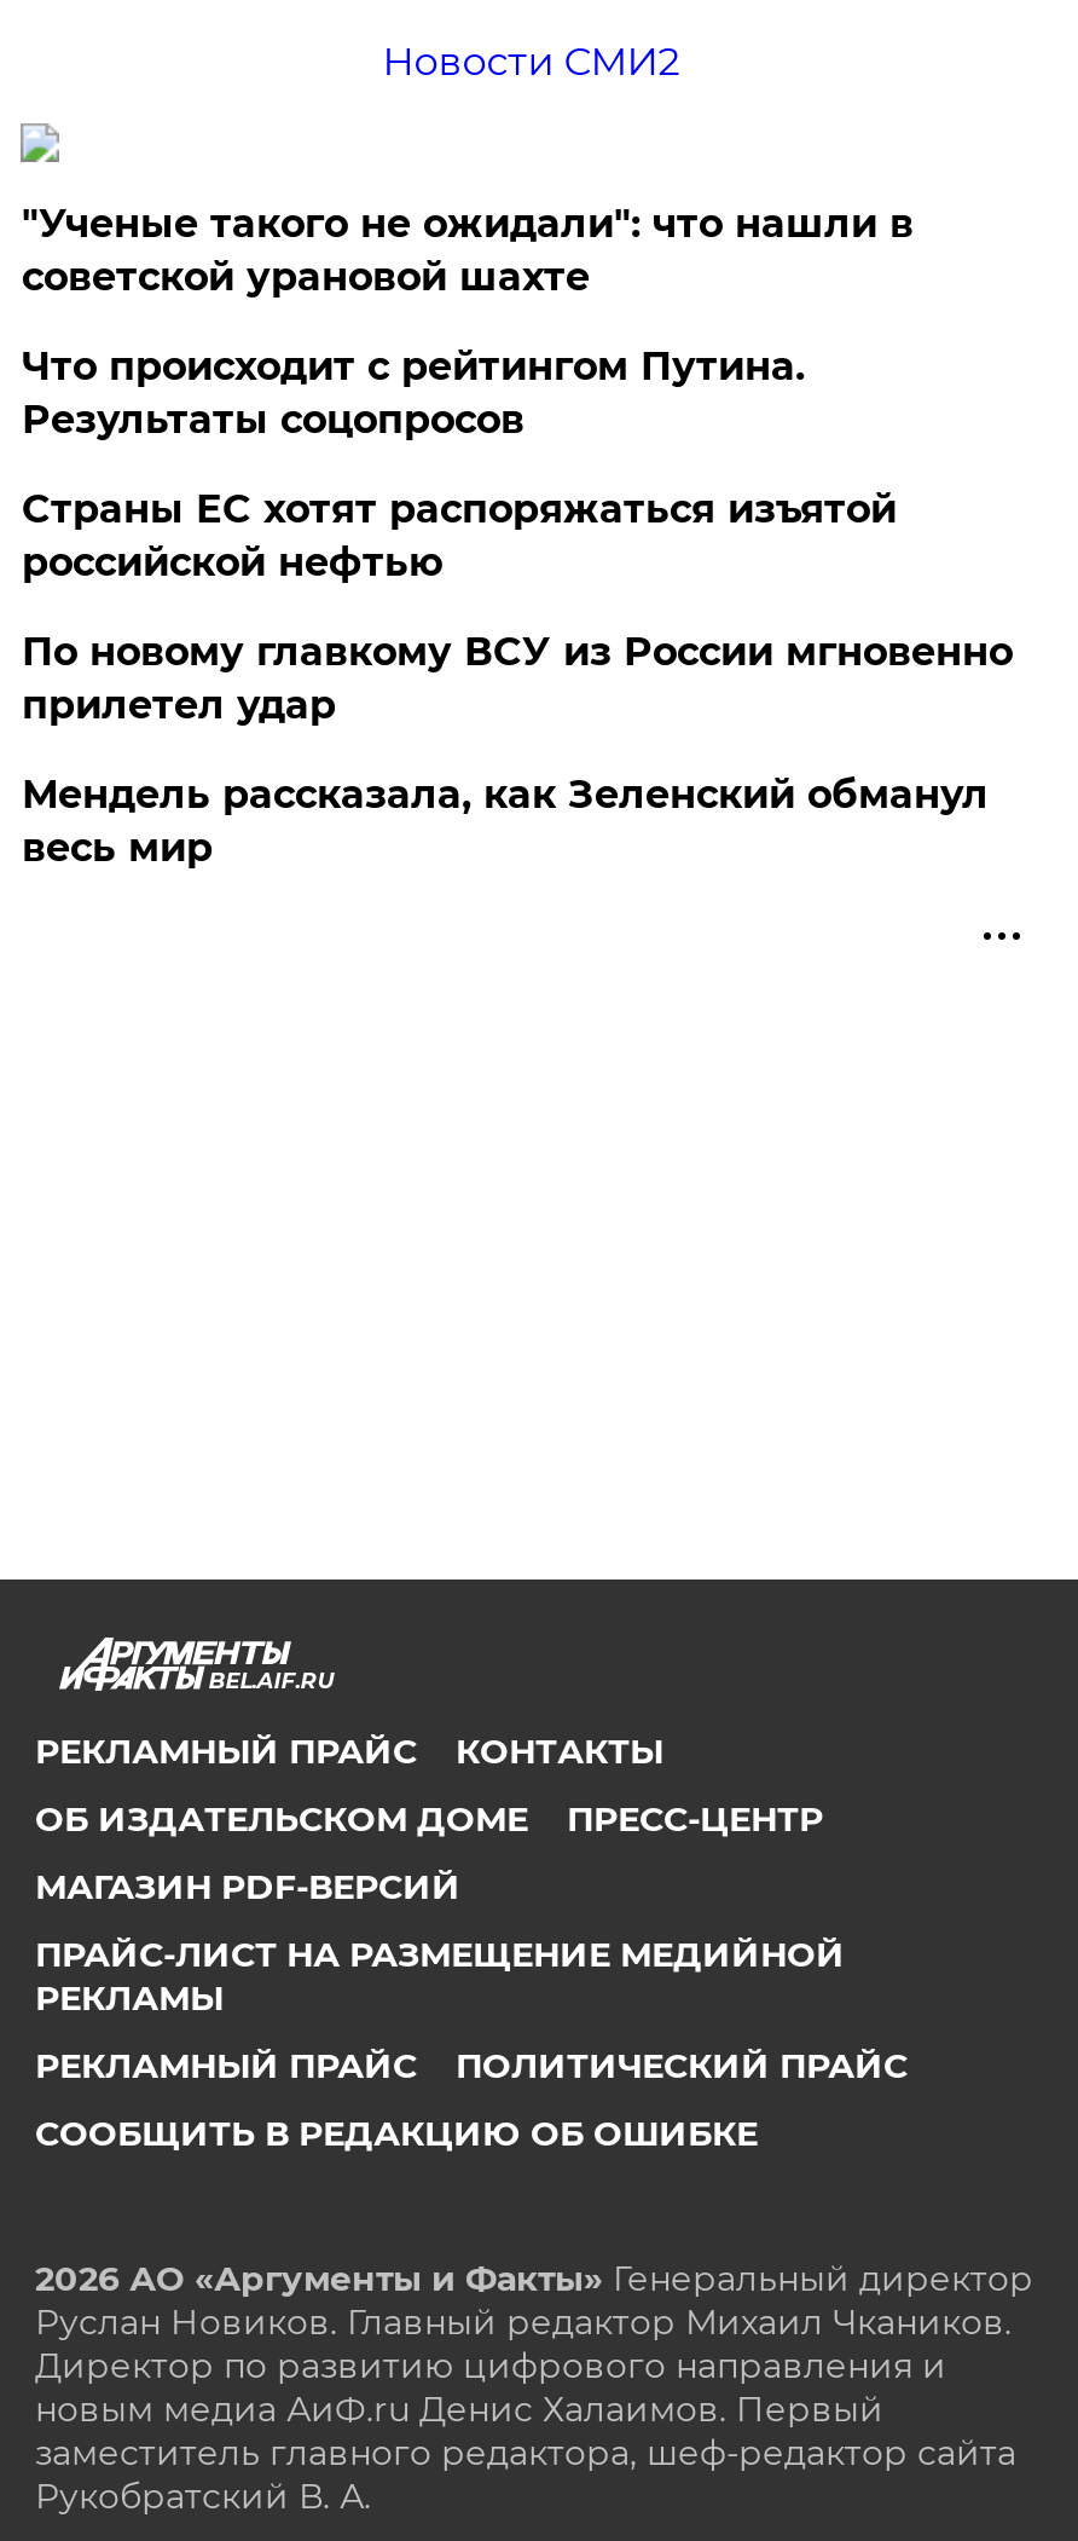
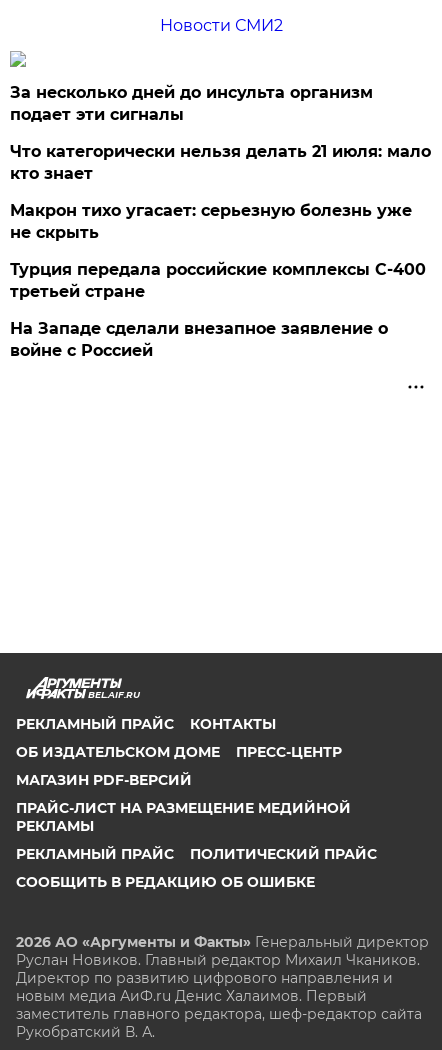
- "Ученые такого не ожидали": что нашли в
- советской урановой шахте
+ За несколько дней до инсульта организм
+ подает эти сигналы

- Что происходит с рейтингом Путина.
- Результаты соцопросов
+ Что категорически нельзя делать 21 июля: мало
+ кто знает

- Страны ЕС хотят распоряжаться изъятой
- российской нефтью
+ Макрон тихо угасает: серьезную болезнь уже
+ не скрыть

- По новому главкому ВСУ из России мгновенно
- прилетел удар
+ Турция передала российские комплексы С-400
+ третьей стране

- Мендель рассказала, как Зеленский обманул
- весь мир
+ На Западе сделали внезапное заявление о
+ войне с Россией
